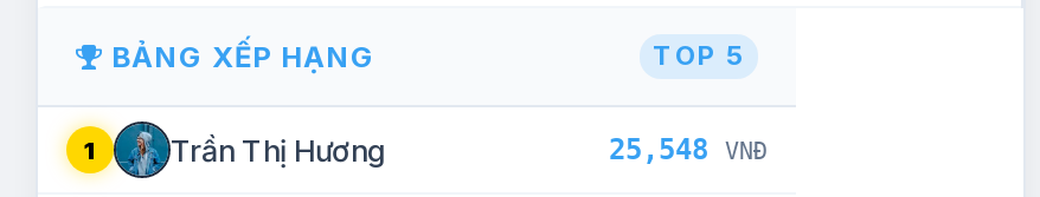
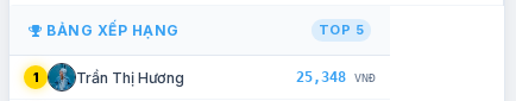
- 25,548 VNĐ
+ 25,348 VNĐ
